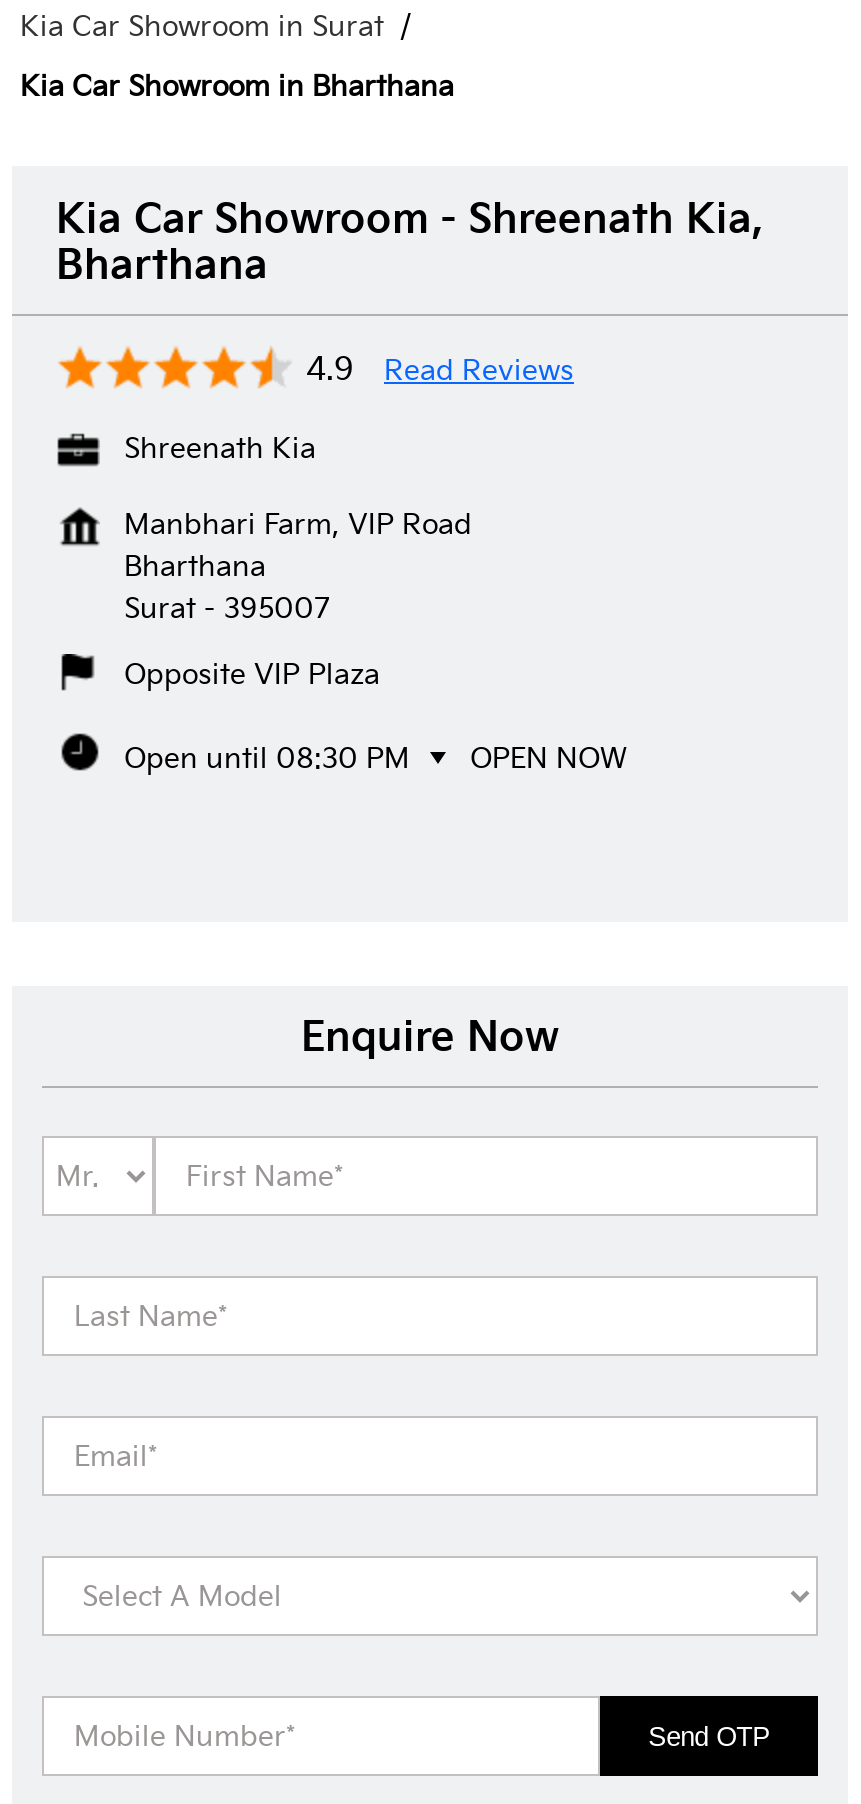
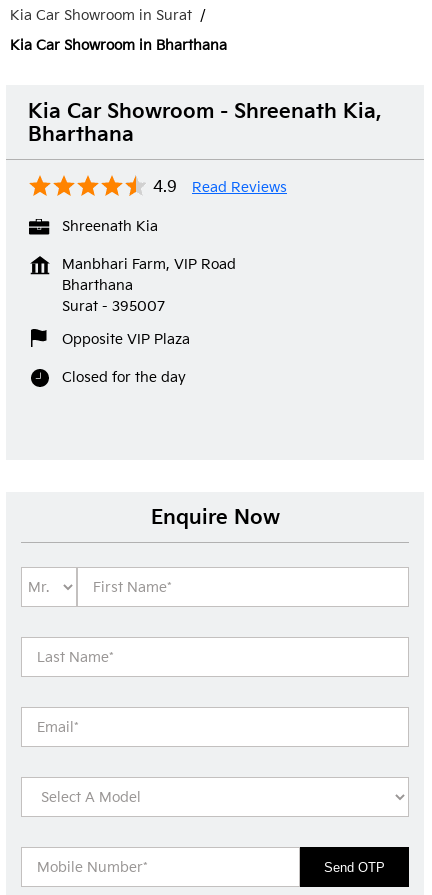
- Open until 08:30 PM
- OPEN NOW
+ Closed for the day
